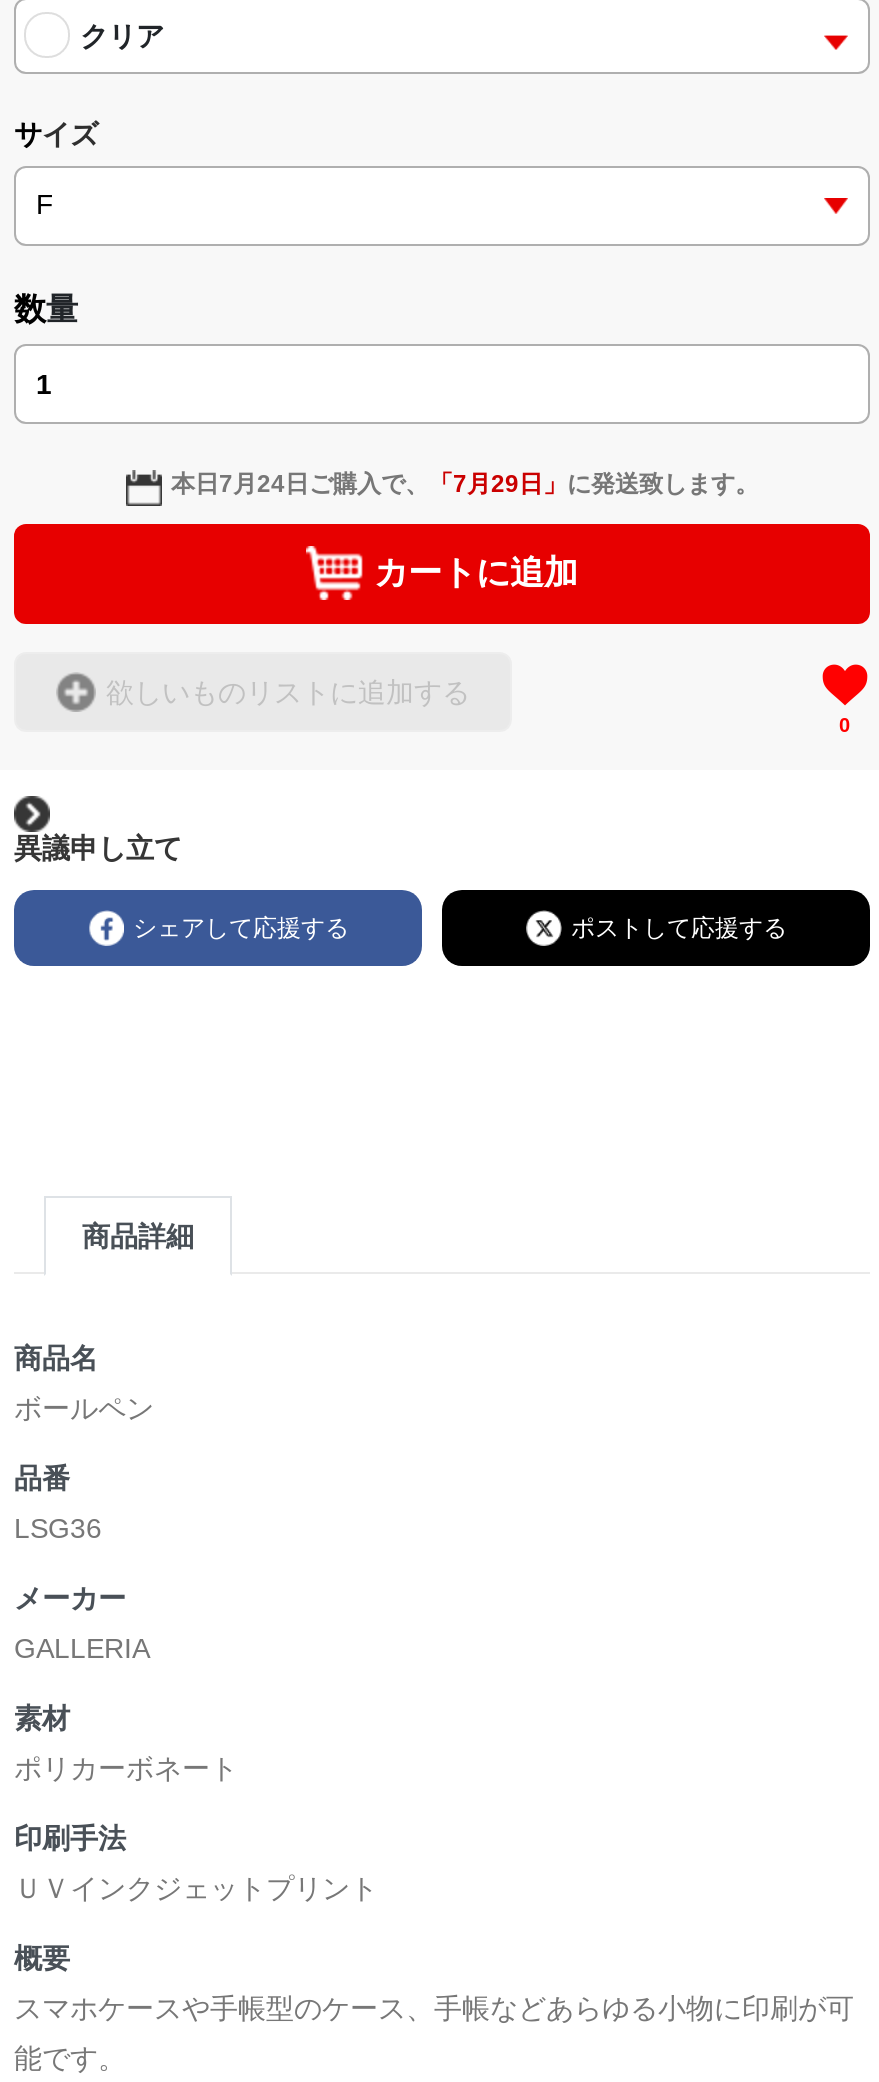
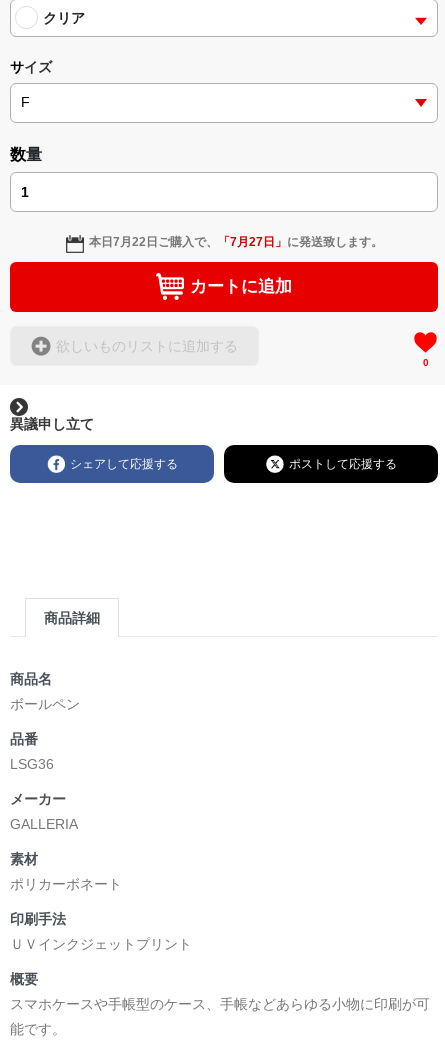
- 本日7月24日ご購入で、「7月29日」に発送致します。
+ 本日7月22日ご購入で、「7月27日」に発送致します。
